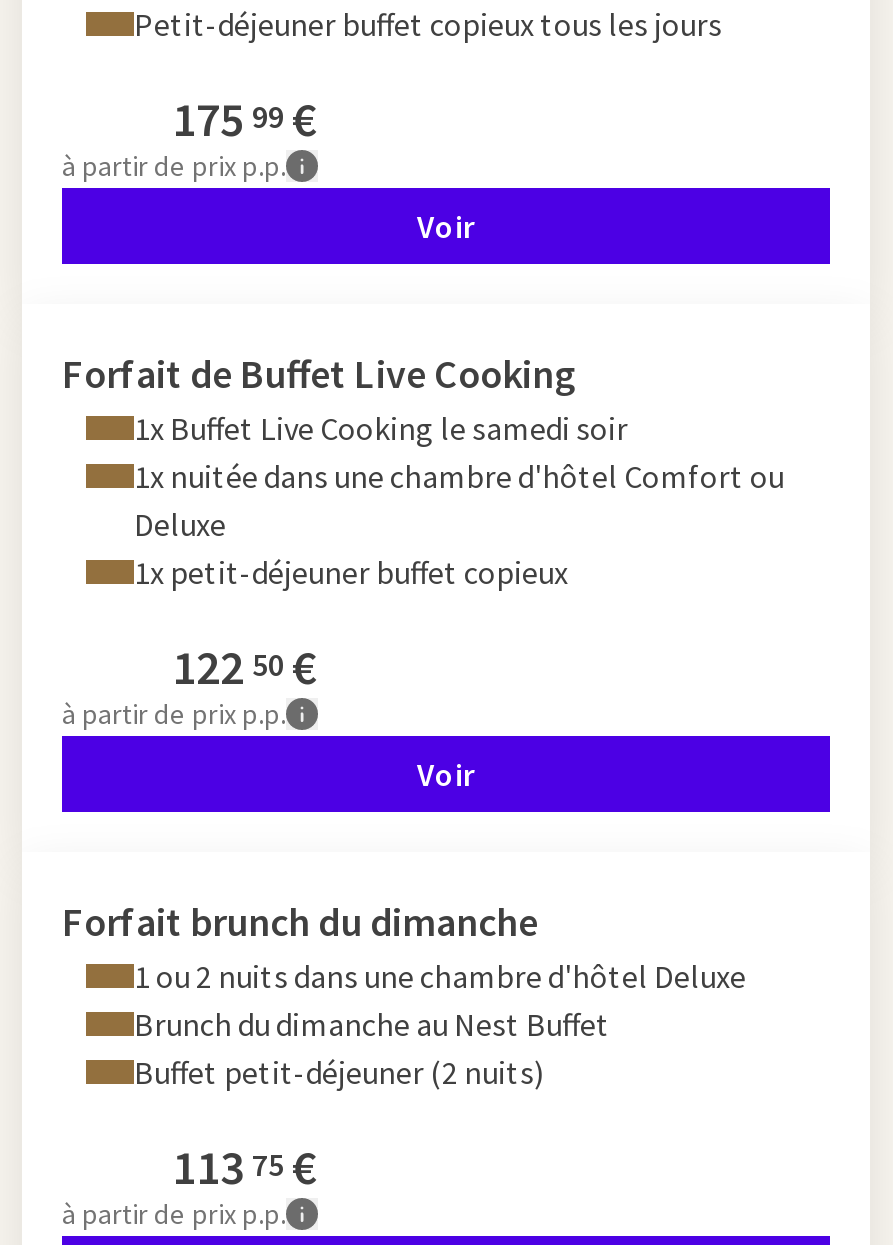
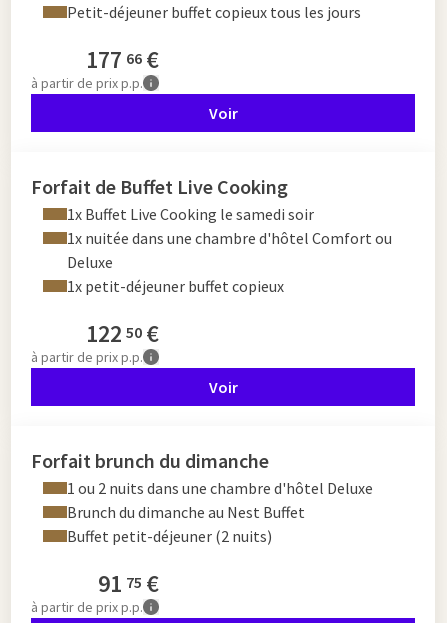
- 175 99 €
+ 177 66 €

- 113 75 €
+ 91 75 €
